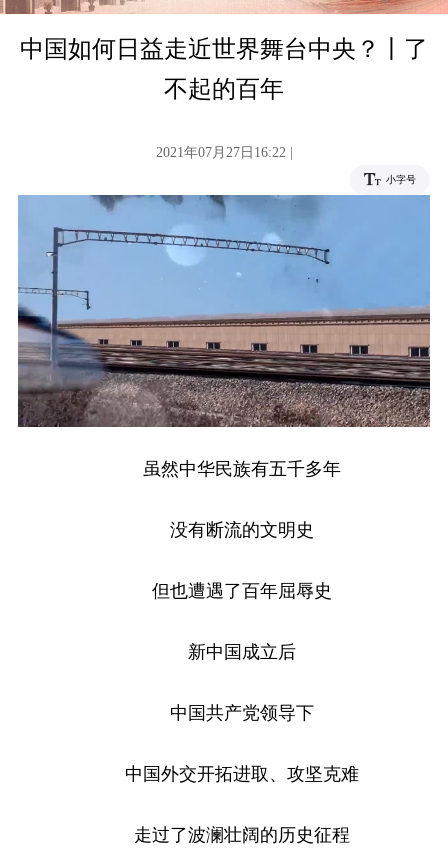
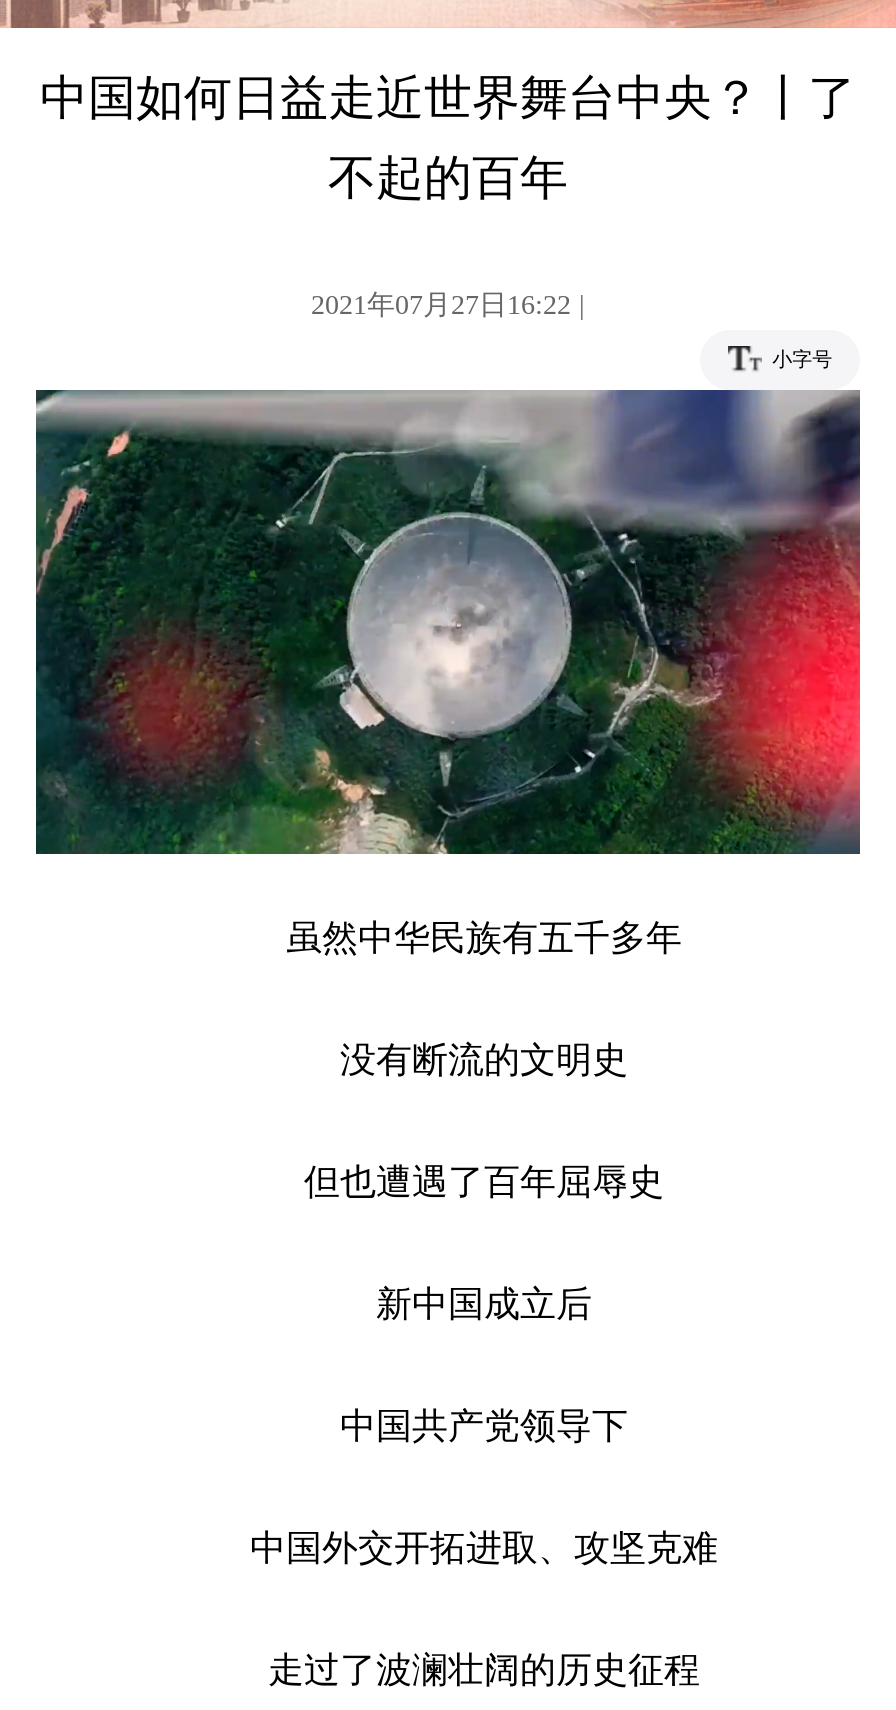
- [image]
+ [image]
